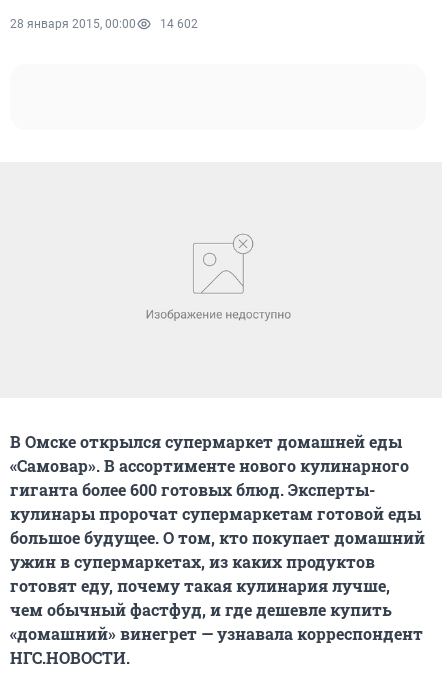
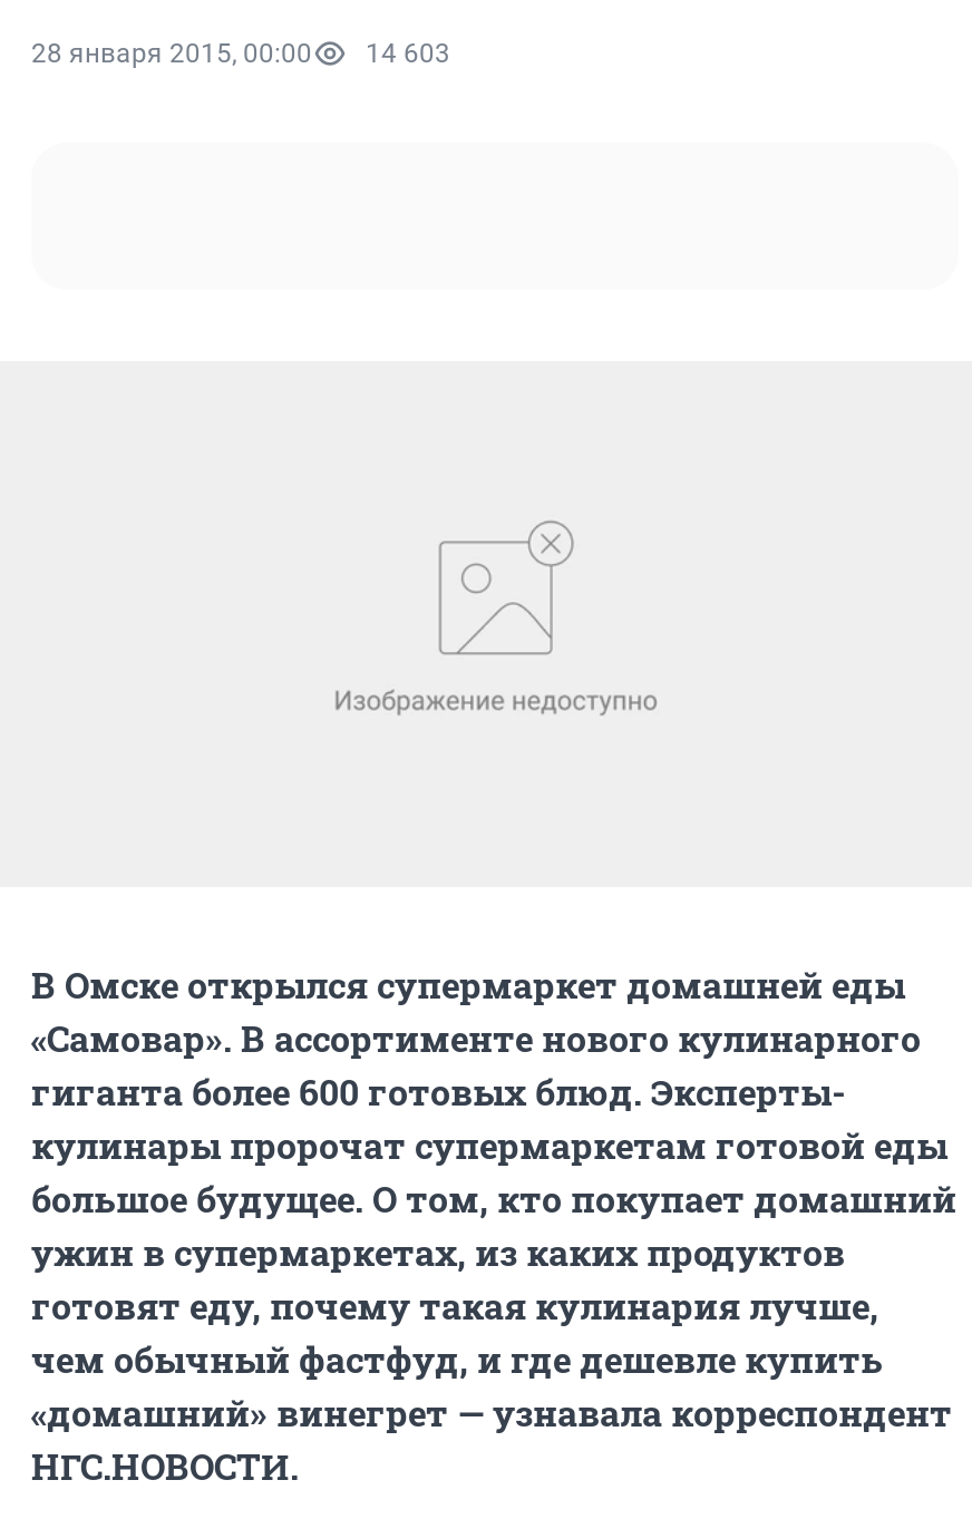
- 28 января 2015, 00:00 14 602
+ 28 января 2015, 00:00 14 603
